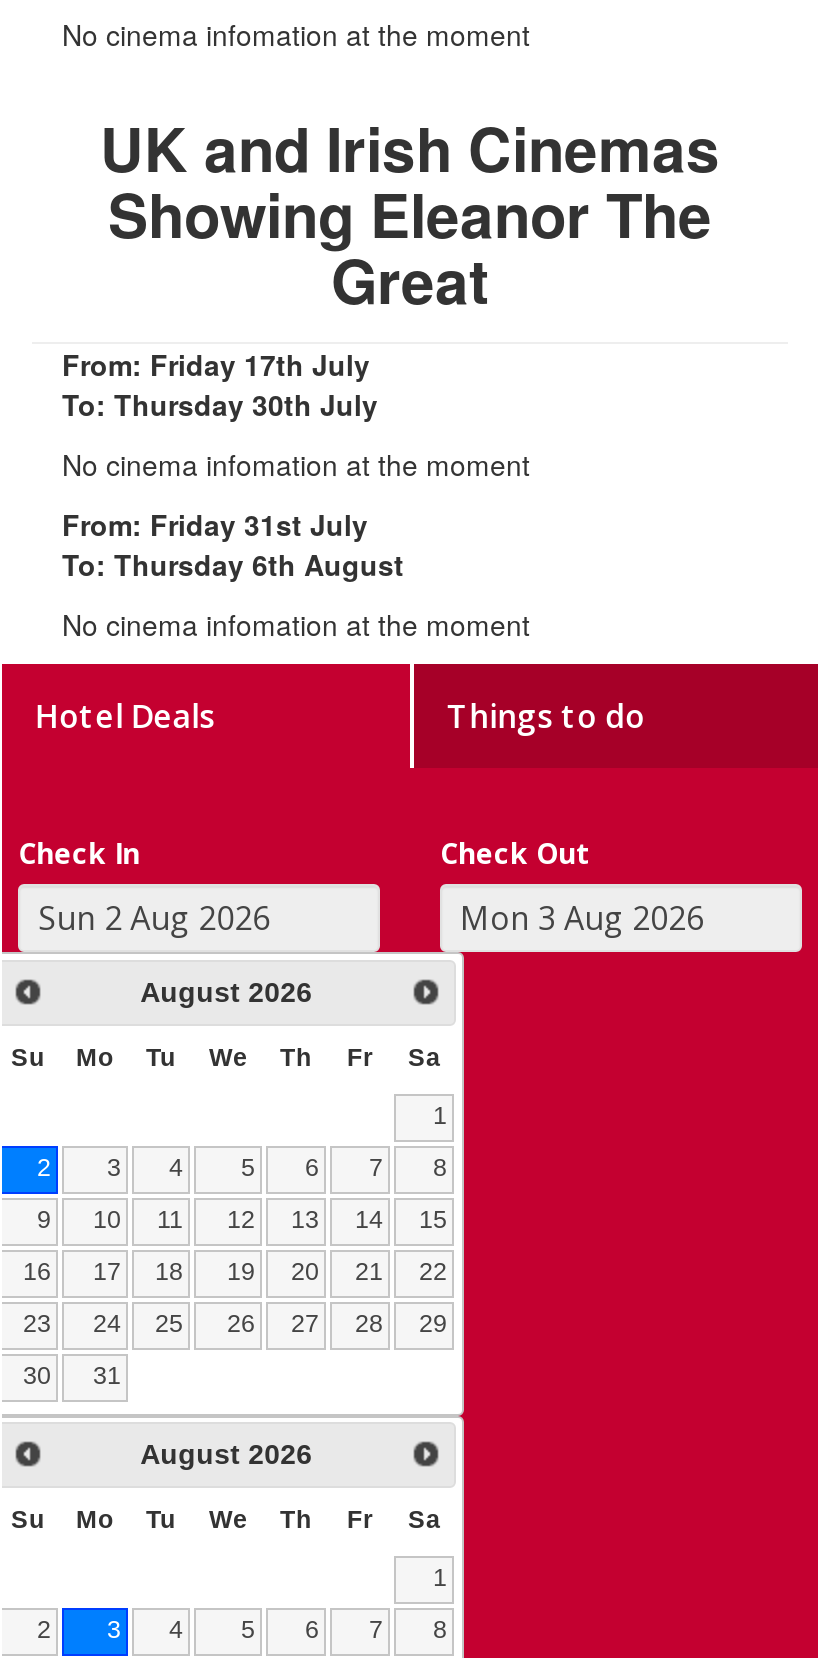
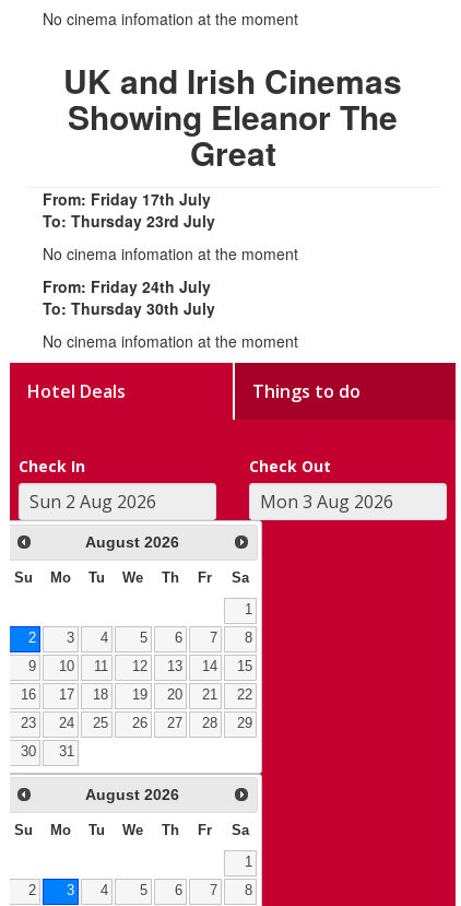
moved down: To: Thursday 30th July

+ To: Thursday 23rd July

- From: Friday 31st July
+ From: Friday 24th July

- To: Thursday 6th August
